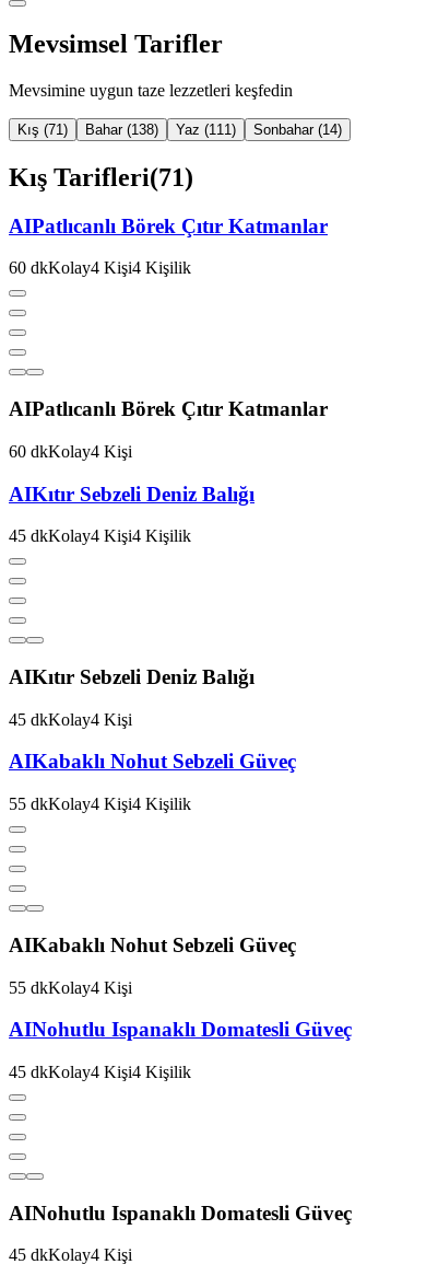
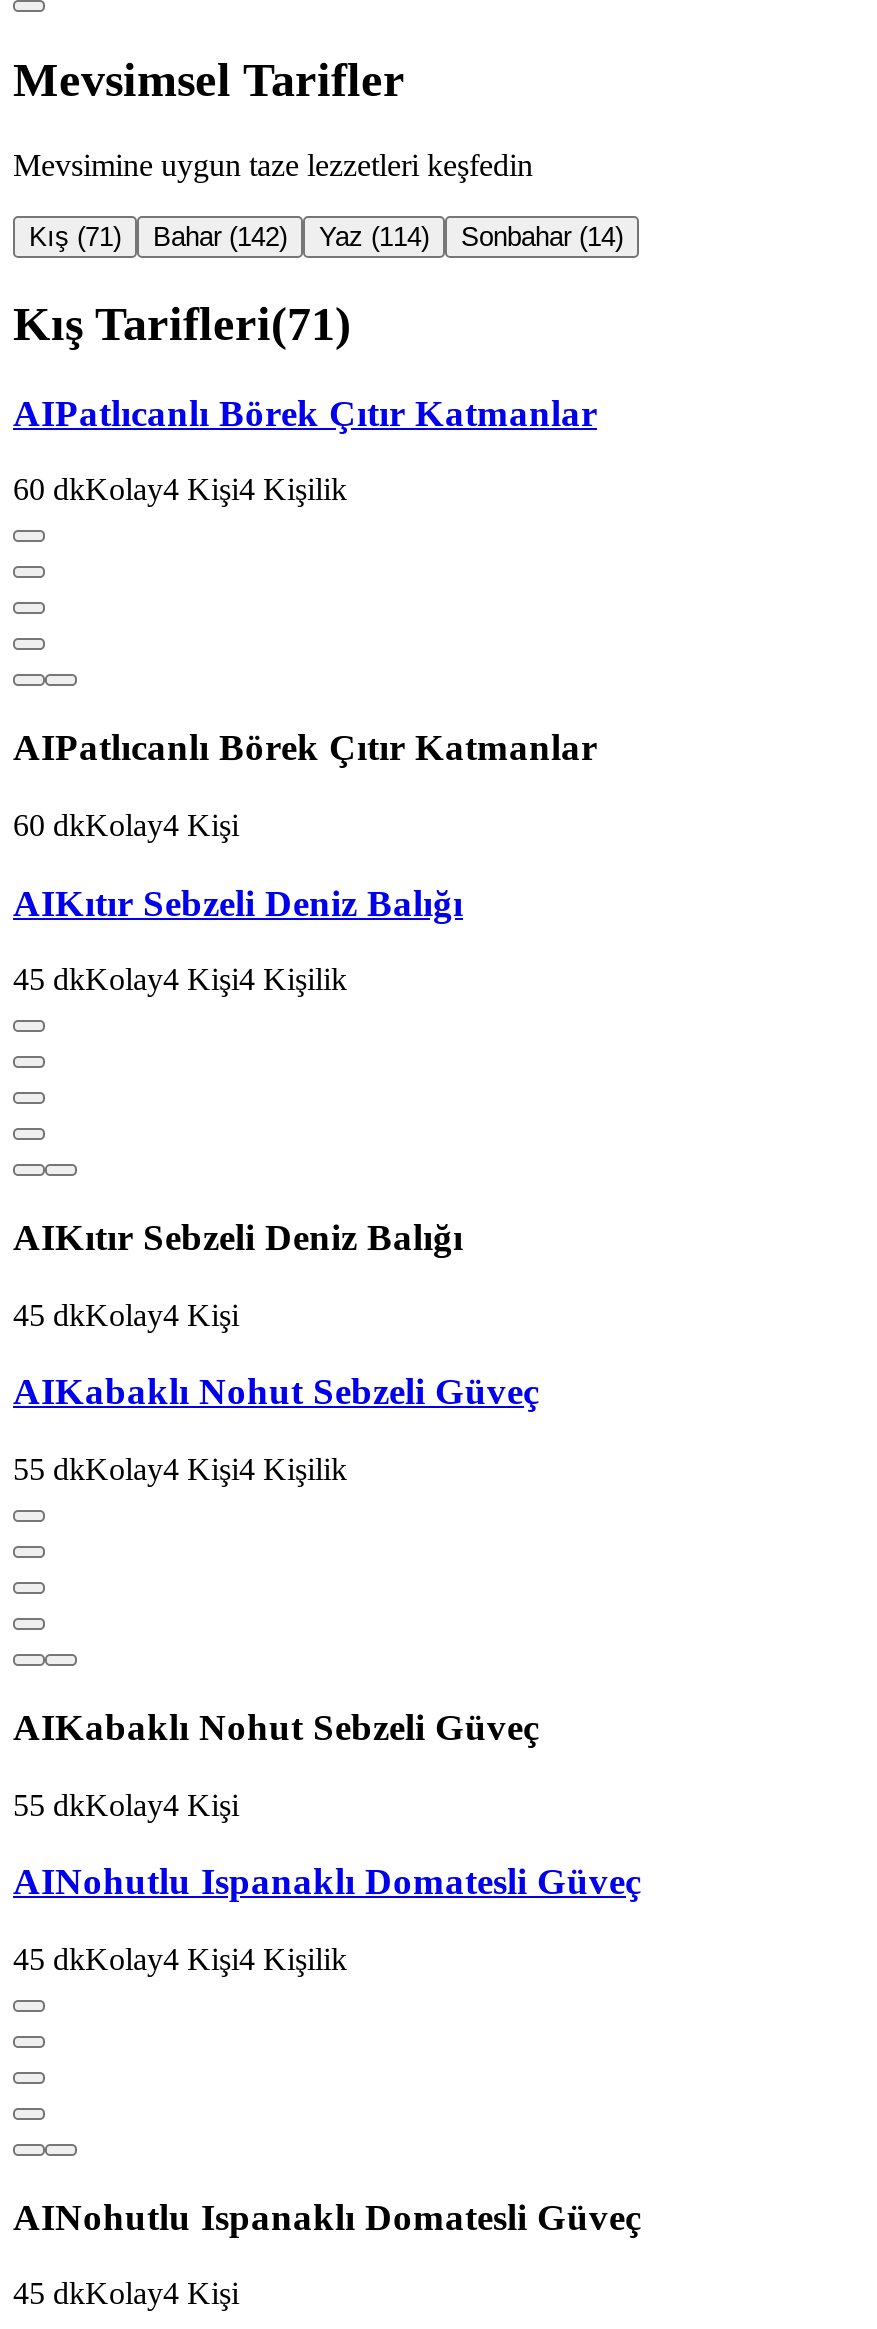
- Bahar (138)
+ Bahar (142)

- Yaz (111)
+ Yaz (114)
